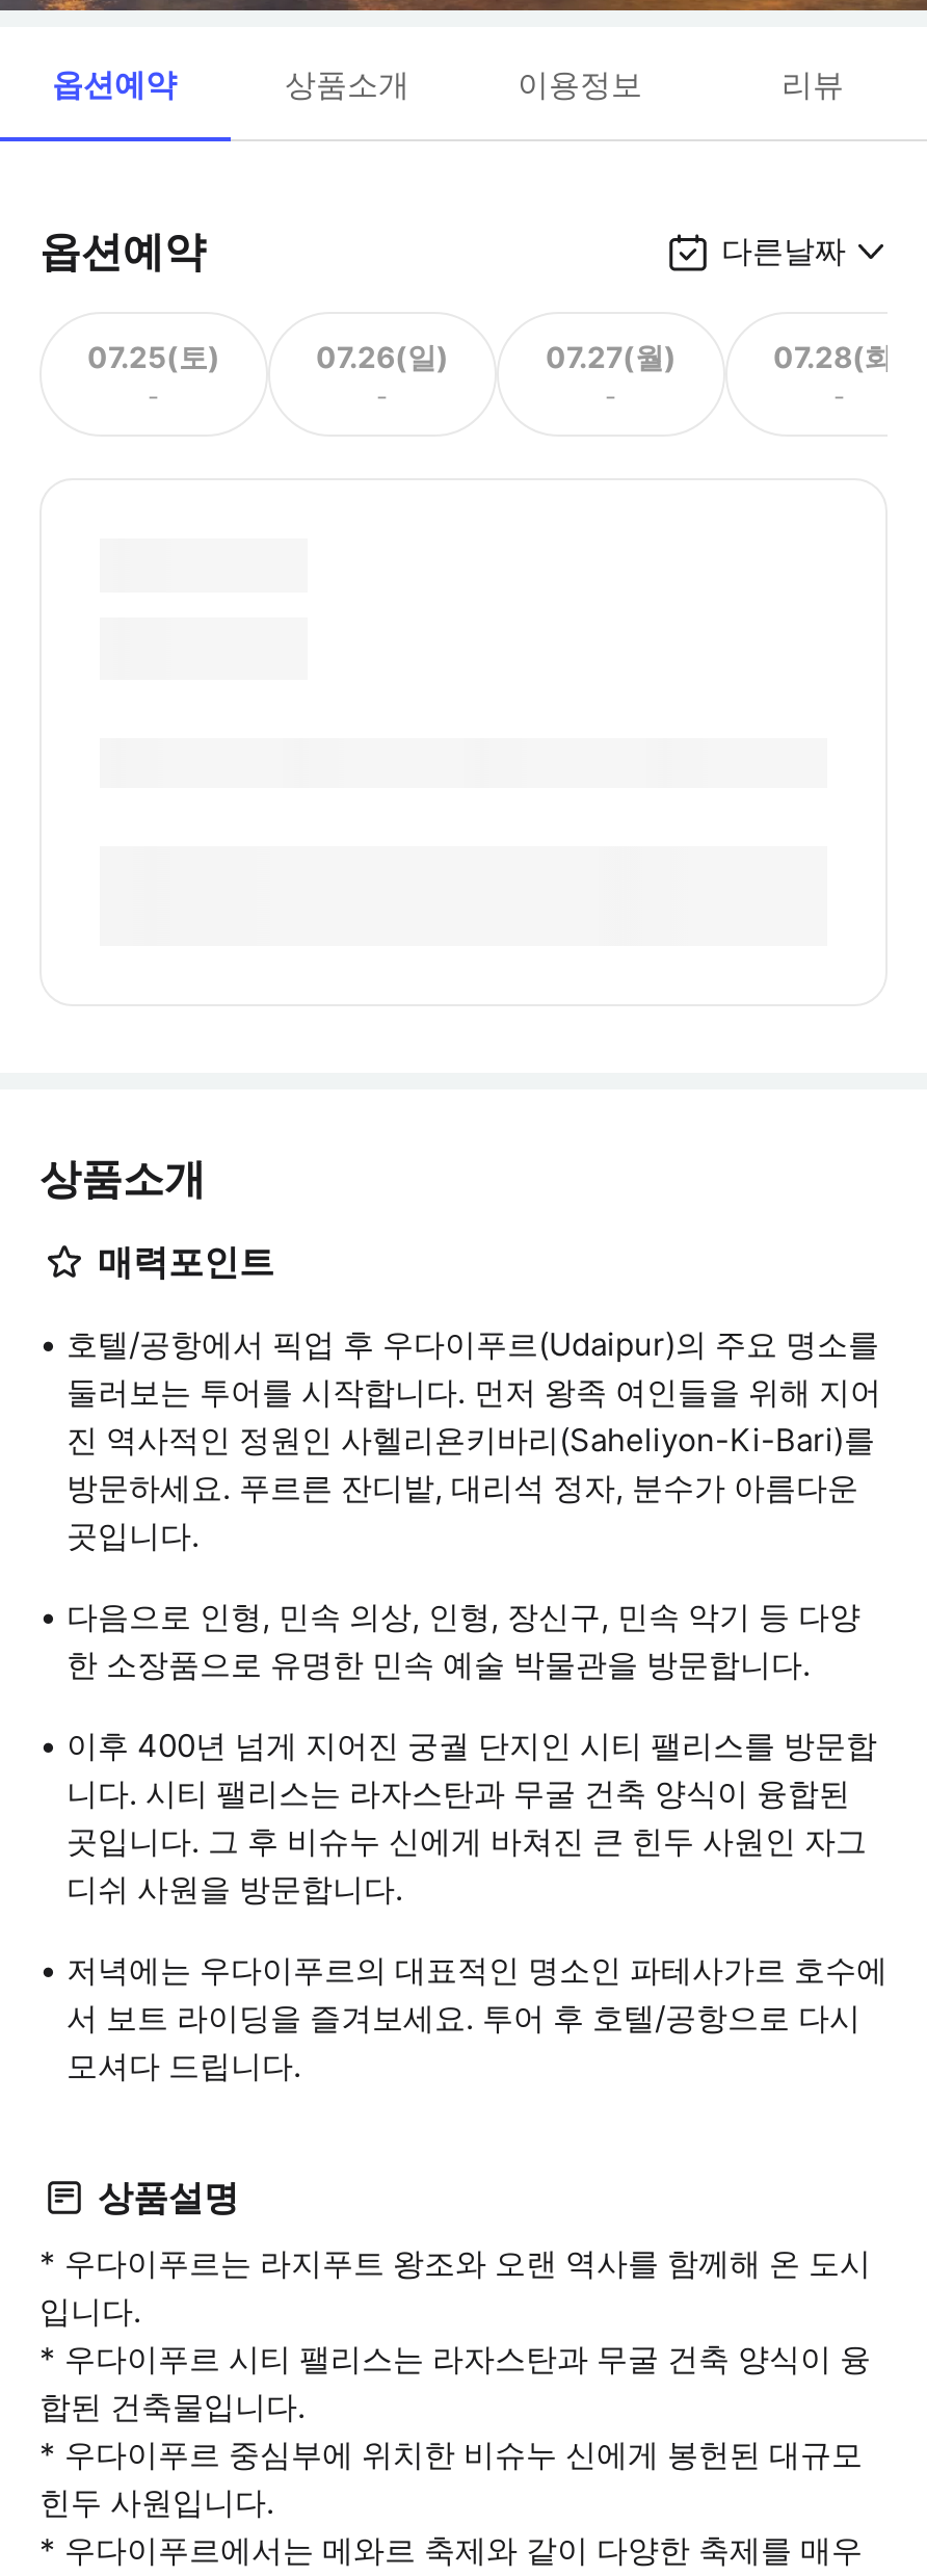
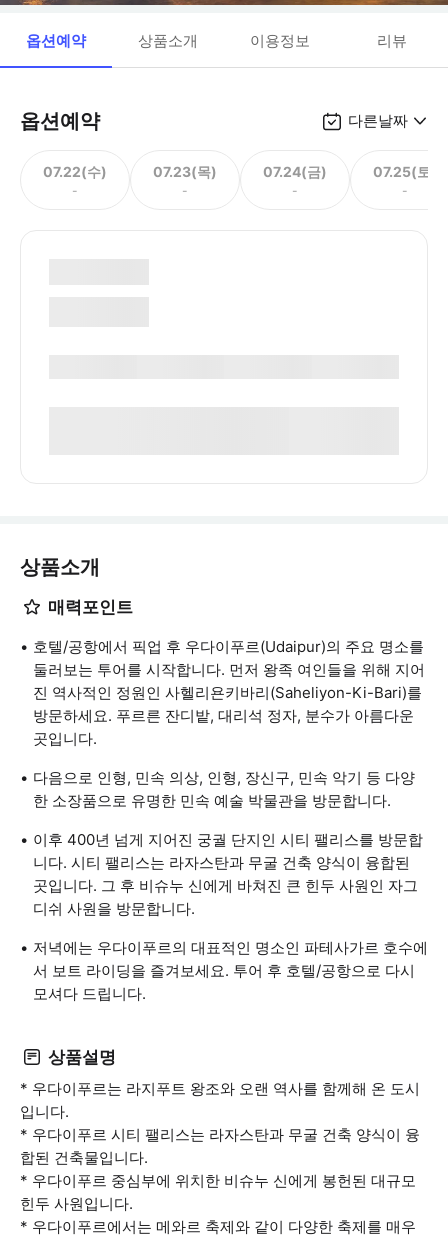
- 07.25(토)
+ 07.22(수)

- 07.26(일)
+ 07.23(목)

- 07.27(월)
+ 07.24(금)

- 07.28(화)
+ 07.25(토)
